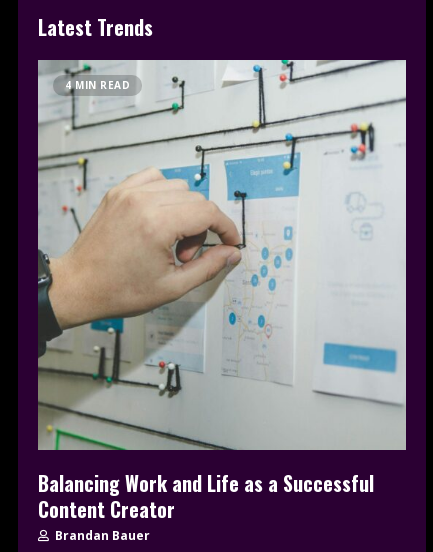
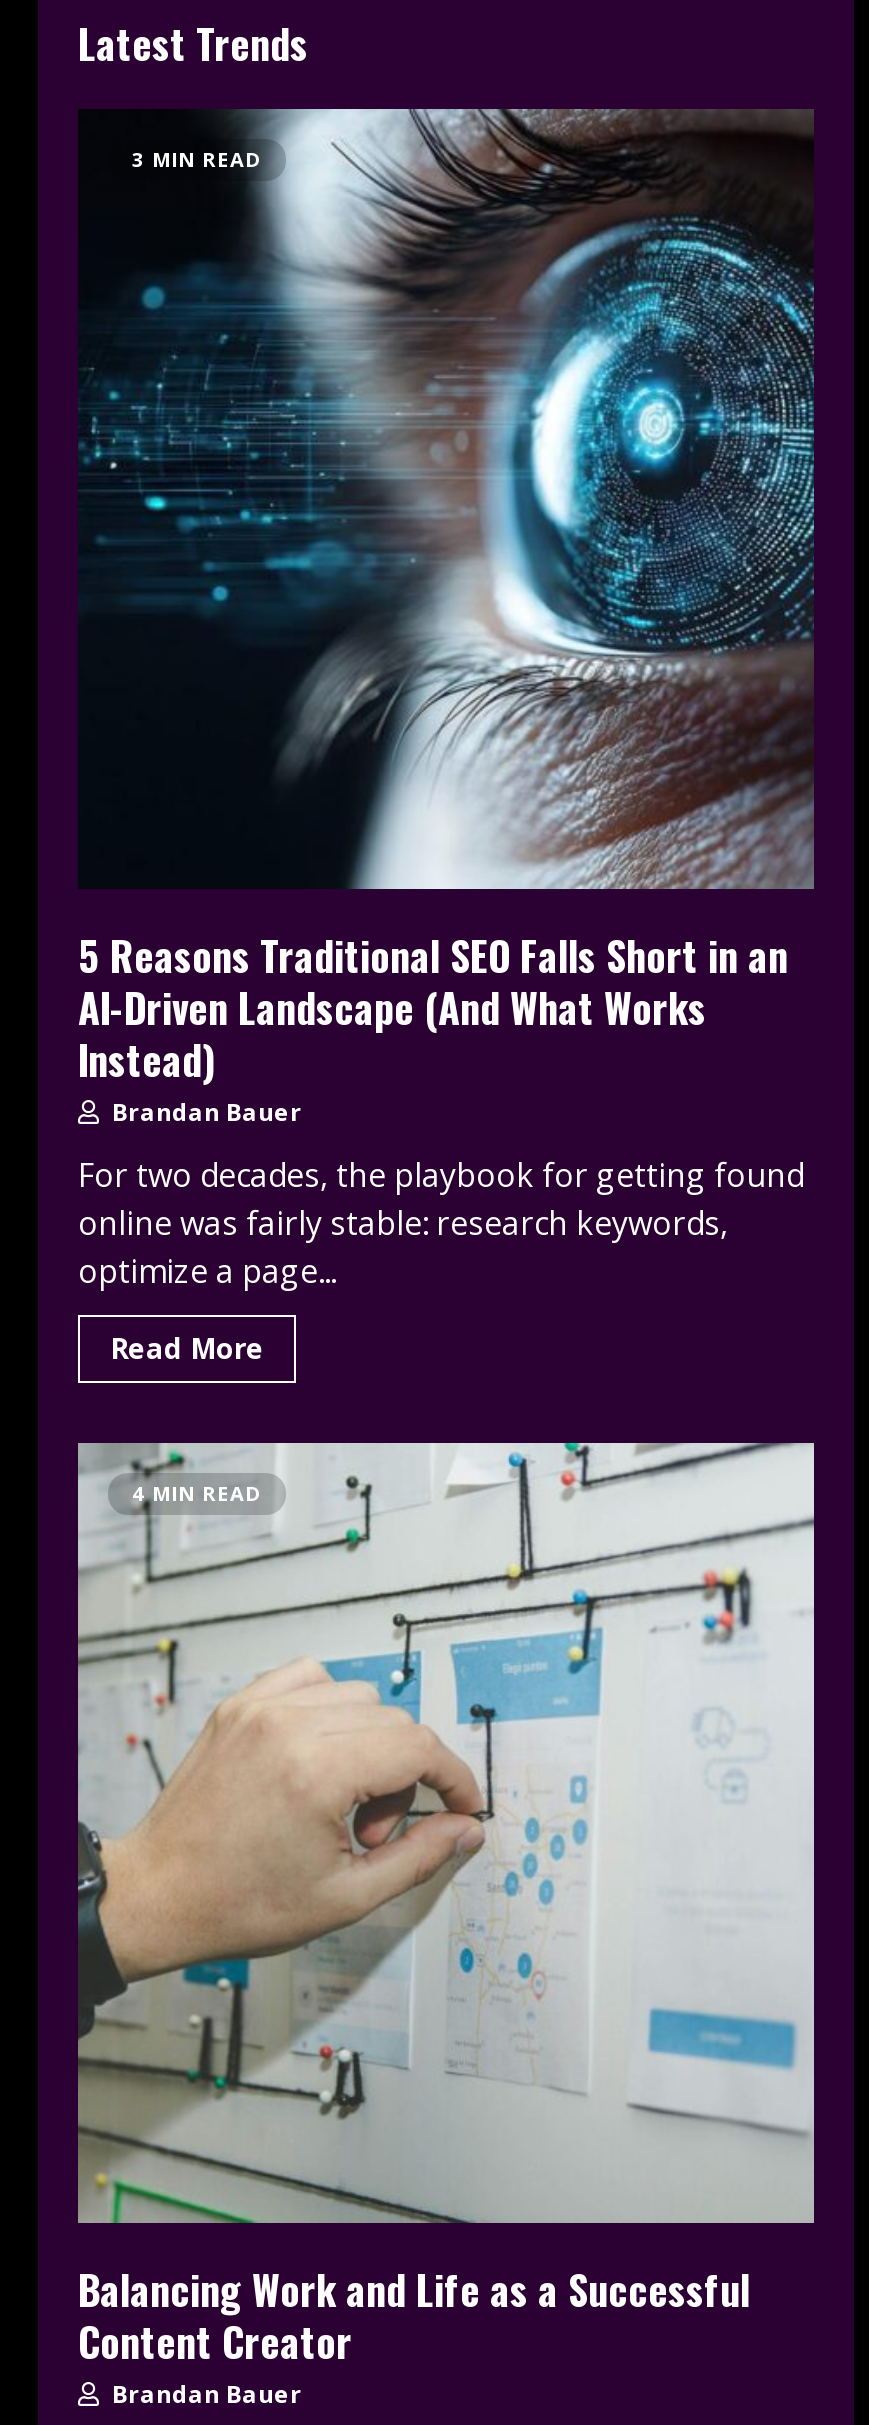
+ [image]
+ 3 MIN READ

+ 5 Reasons Traditional SEO Falls Short in an
+ AI-Driven Landscape (And What Works
+ Instead)
+ Brandan Bauer
+ For two decades, the playbook for getting found
+ online was fairly stable: research keywords,
+ optimize a page...
+ Read More
